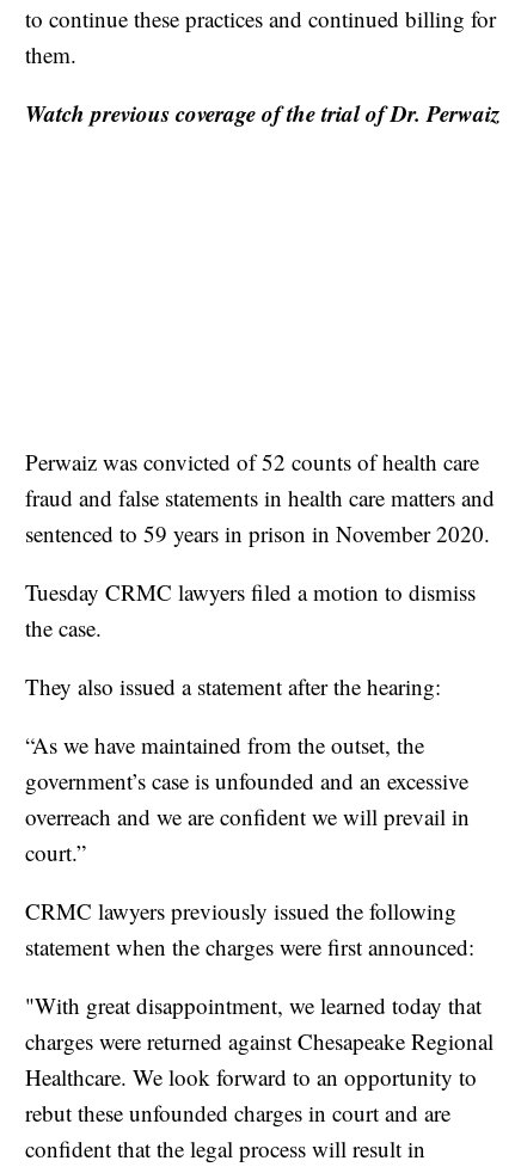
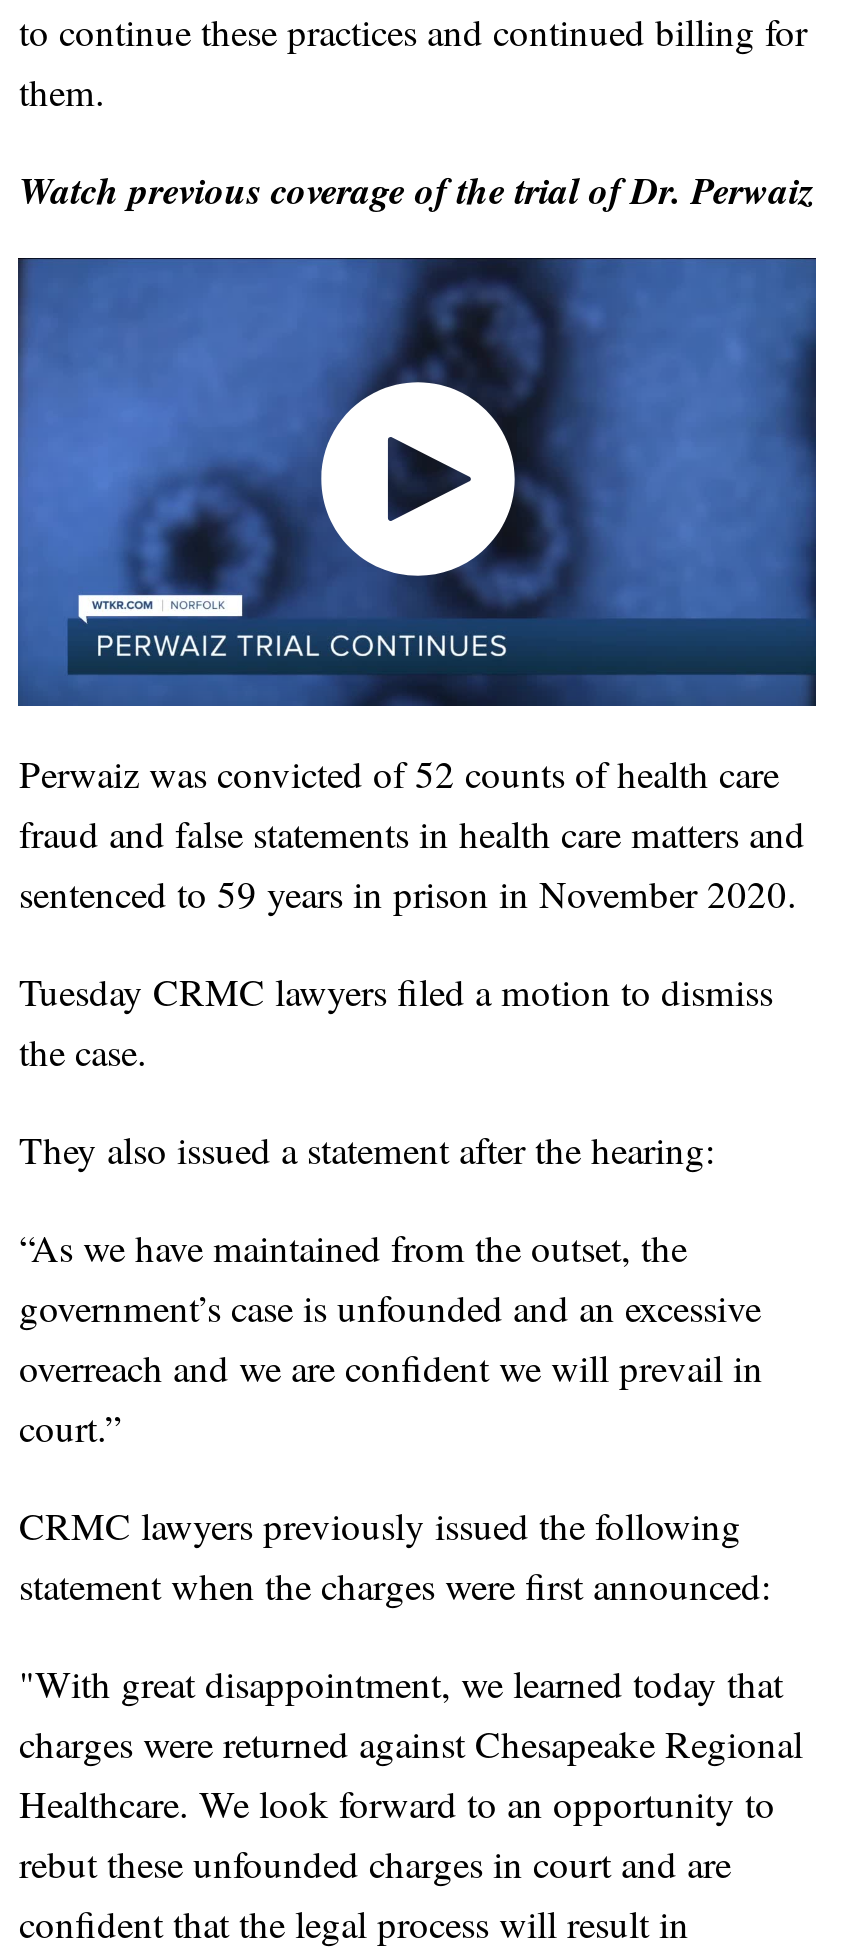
+ [image]
